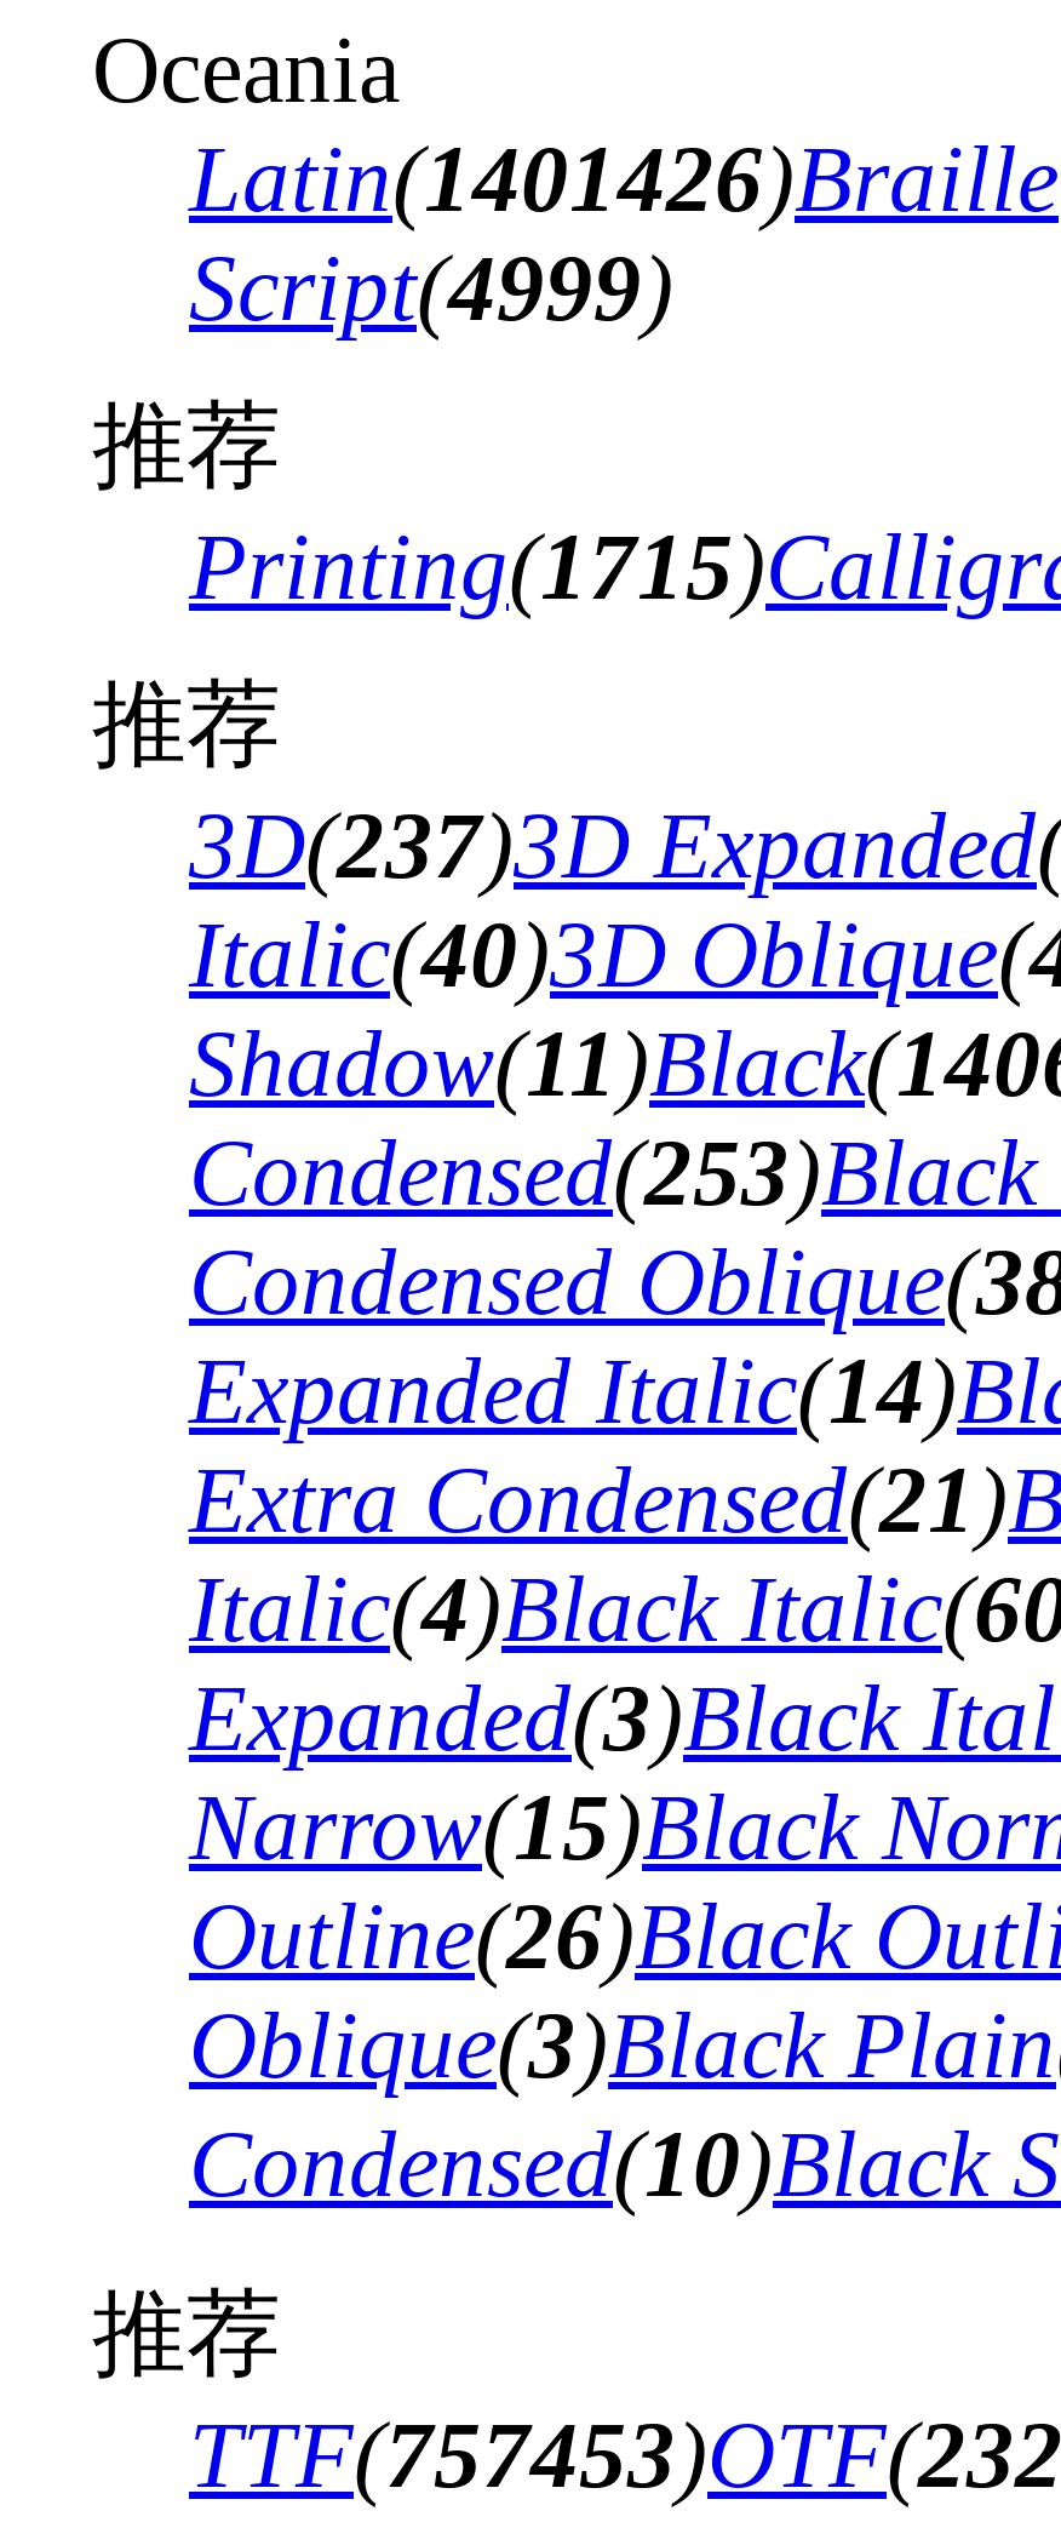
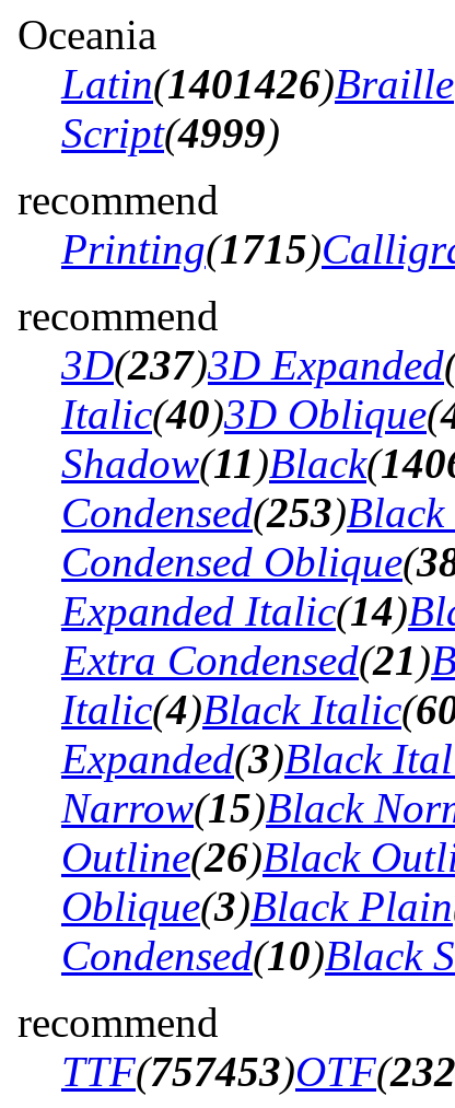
- 推荐
+ recommend

- 推荐
+ recommend

- 推荐
+ recommend
